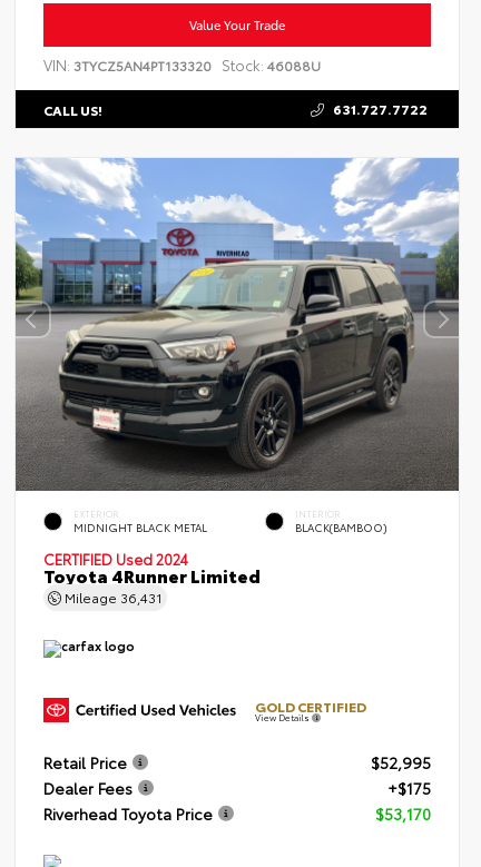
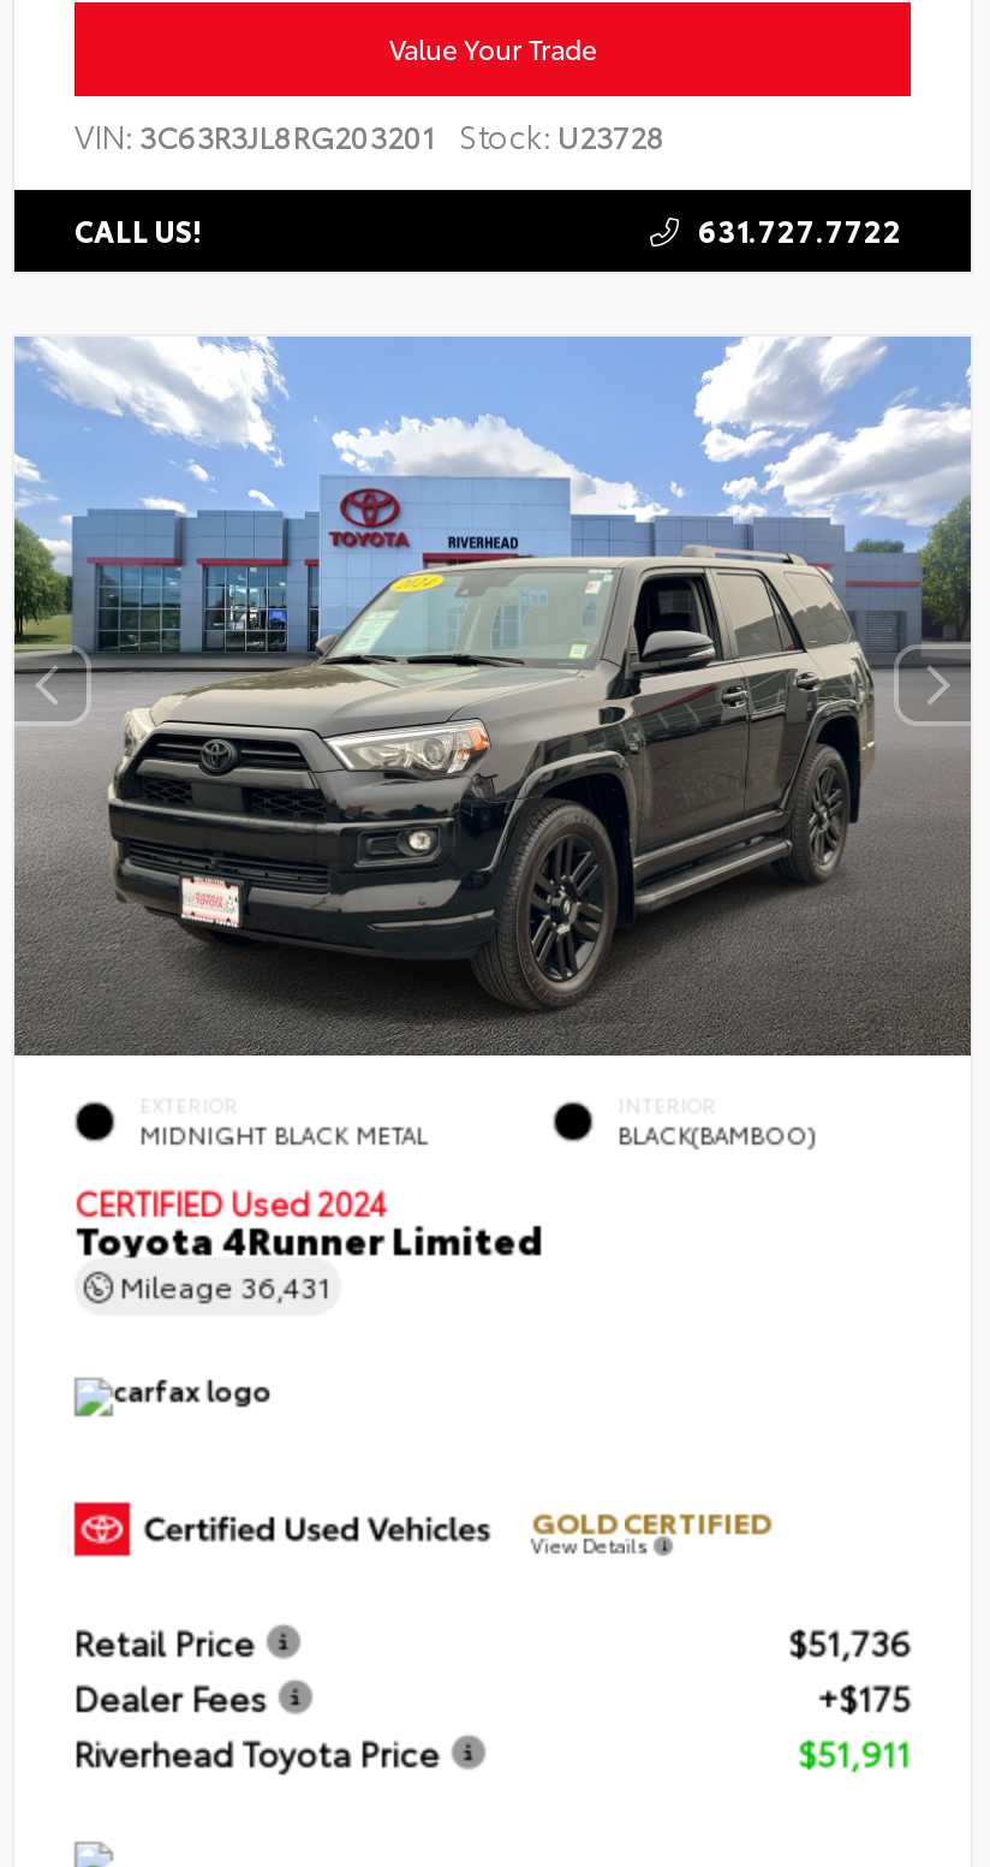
- VIN: 3TYCZ5AN4PT133320 Stock: 46088U
+ VIN: 3C63R3JL8RG203201 Stock: U23728

- $52,995
+ $51,736

- $53,170
+ $51,911
